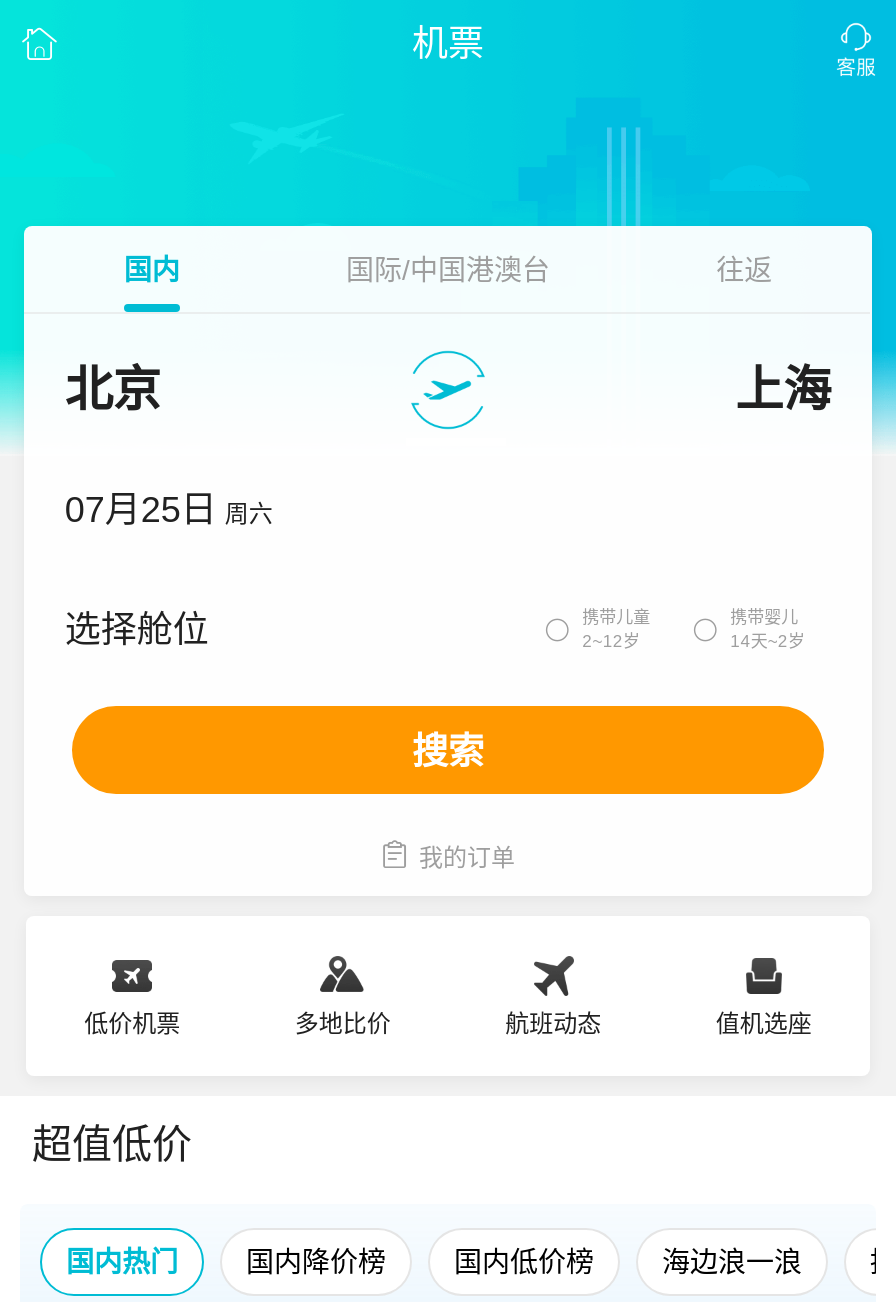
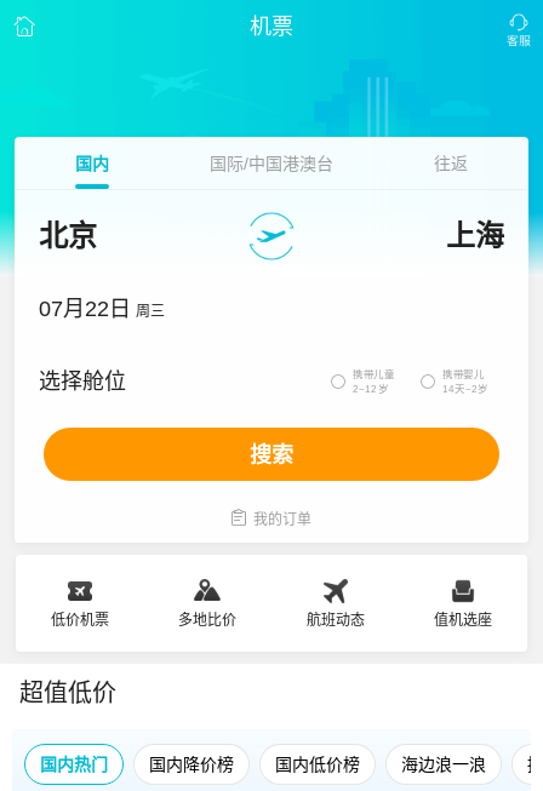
- 07月25日 周六
+ 07月22日 周三
